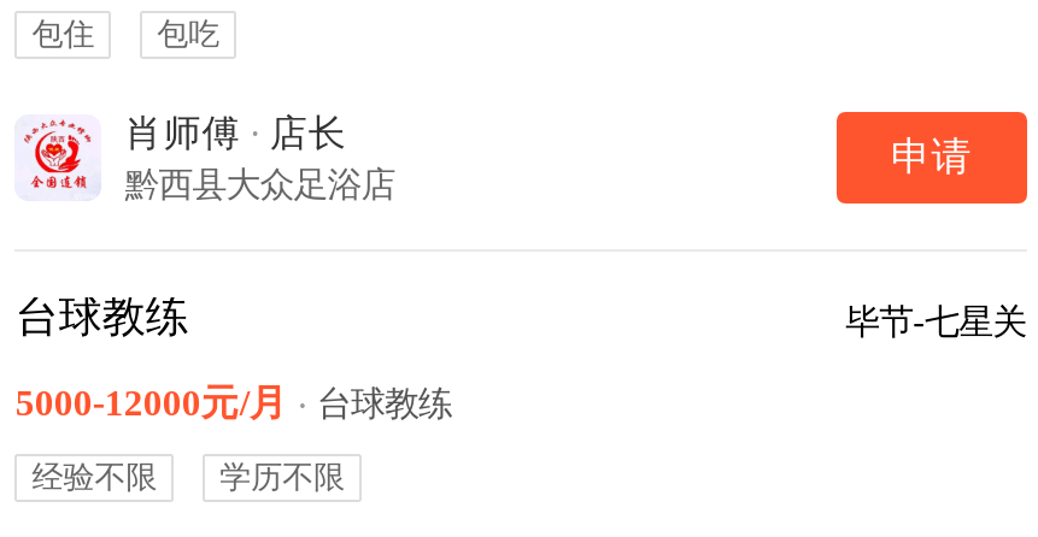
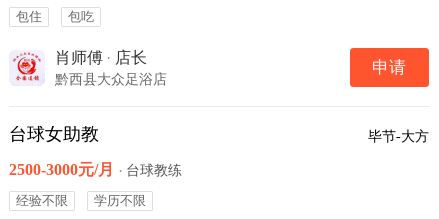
- 台球教练
- 毕节-七星关
+ 台球女助教
+ 毕节-大方

- 5000-12000元/月 · 台球教练
+ 2500-3000元/月 · 台球教练
